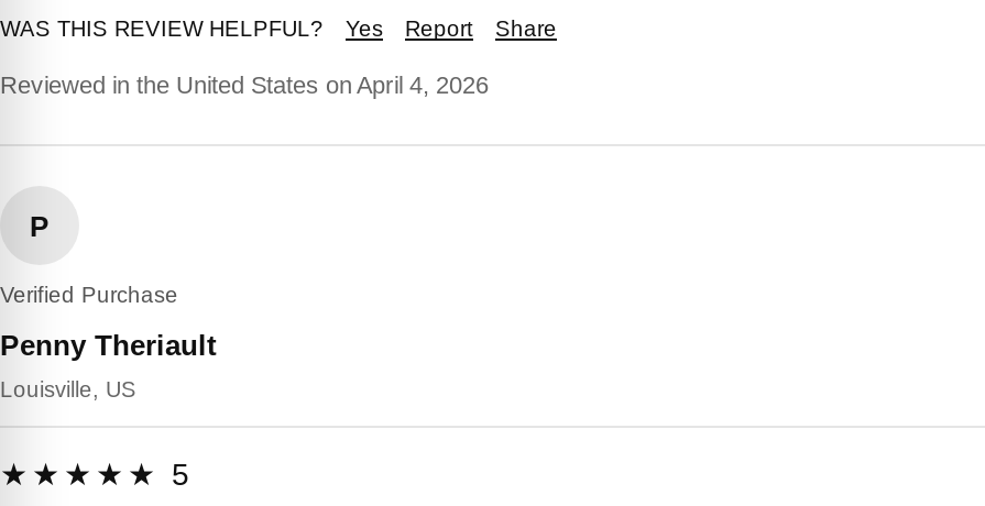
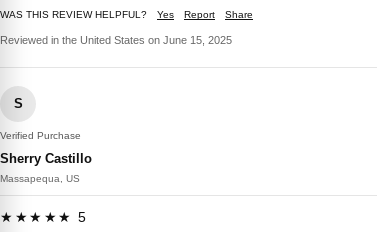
- Reviewed in the United States on April 4, 2026
+ Reviewed in the United States on June 15, 2025

- P
+ S

- Penny Theriault
+ Sherry Castillo

- Louisville, US
+ Massapequa, US
